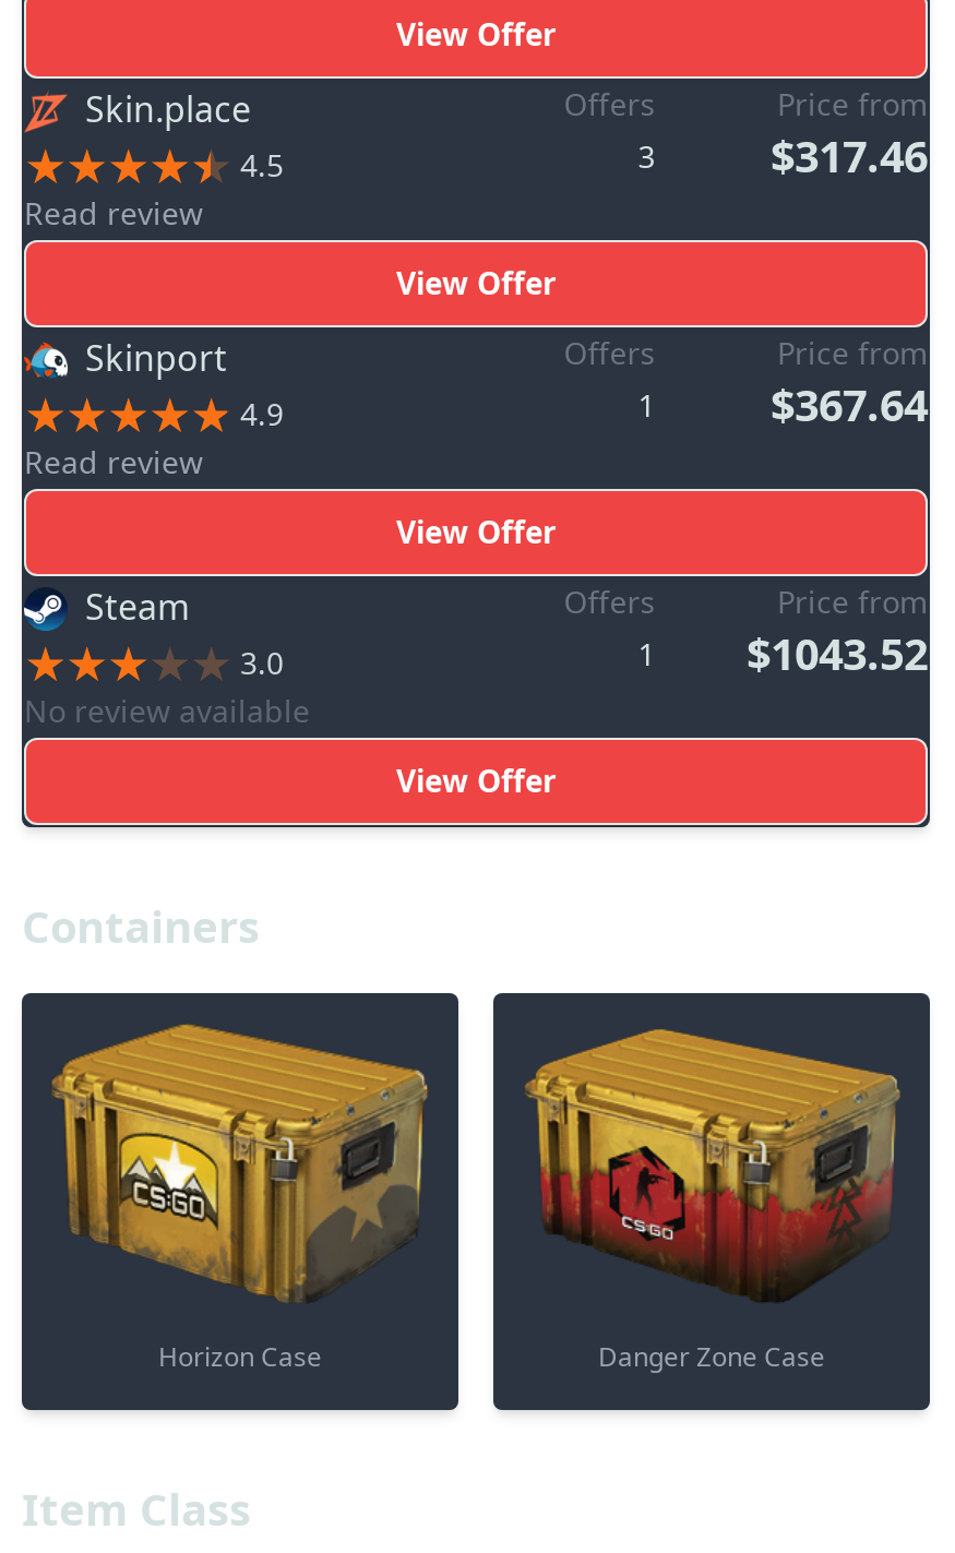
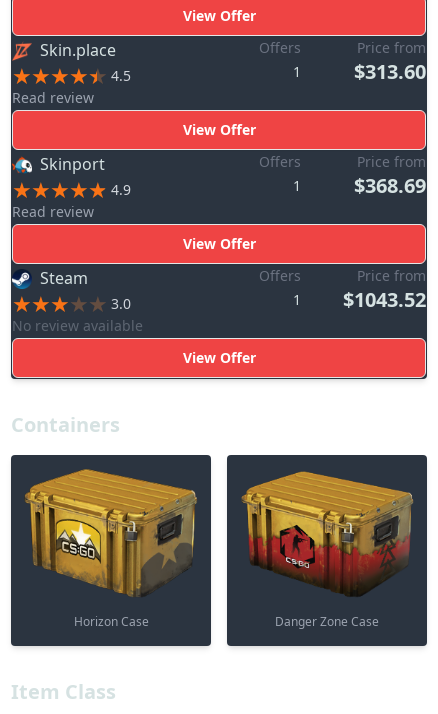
- 3
+ 1

- $317.46
+ $313.60

- $367.64
+ $368.69
